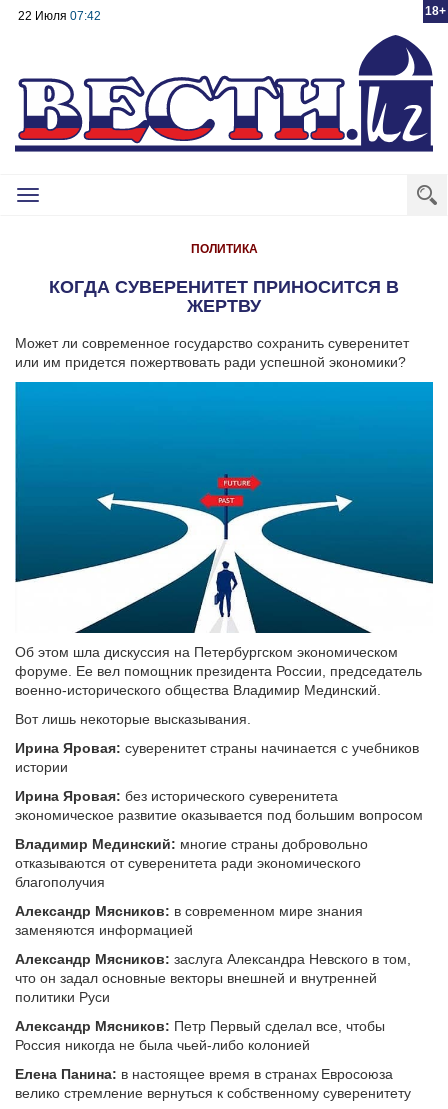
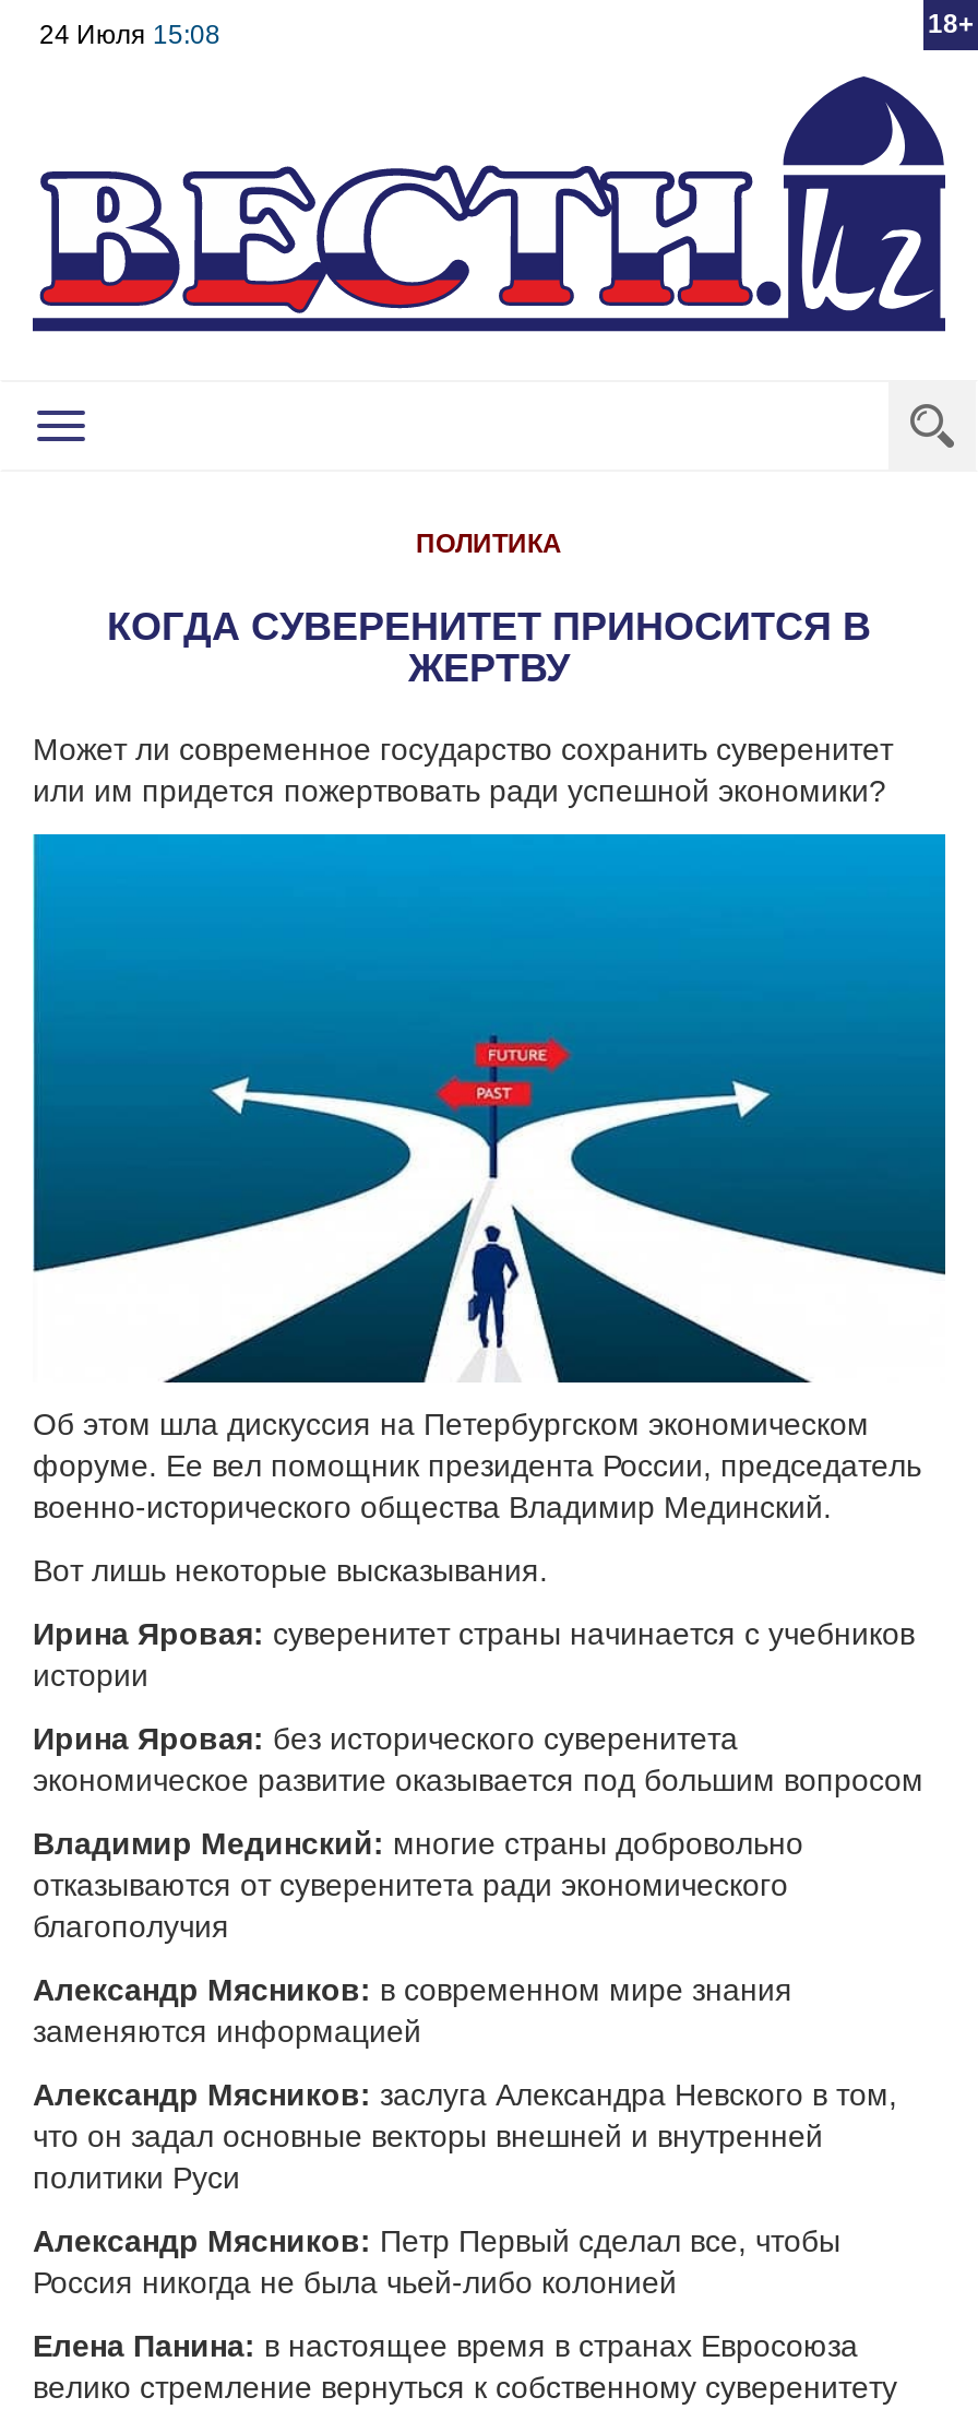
- 22 Июля 07:42
+ 24 Июля 15:08
